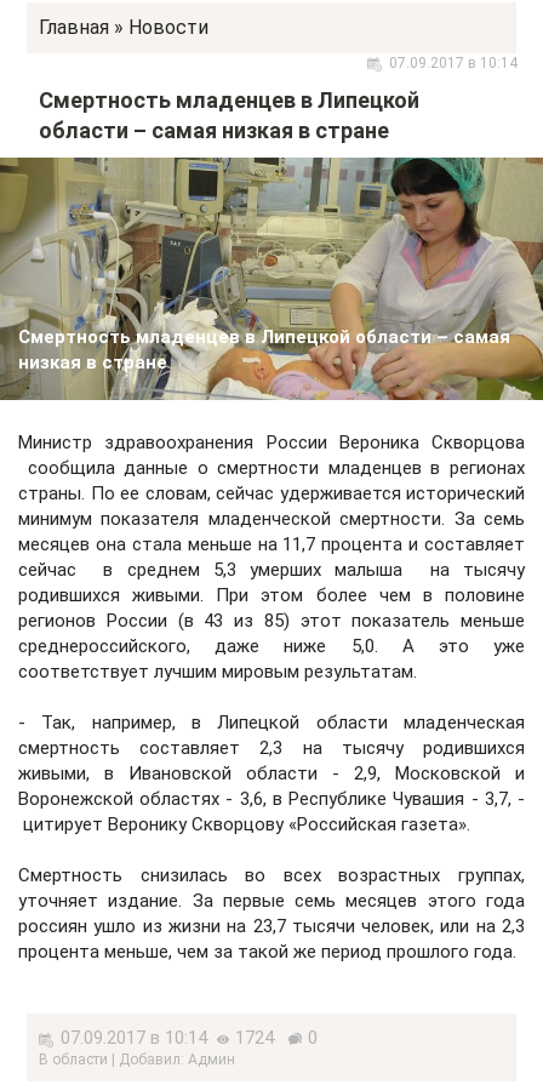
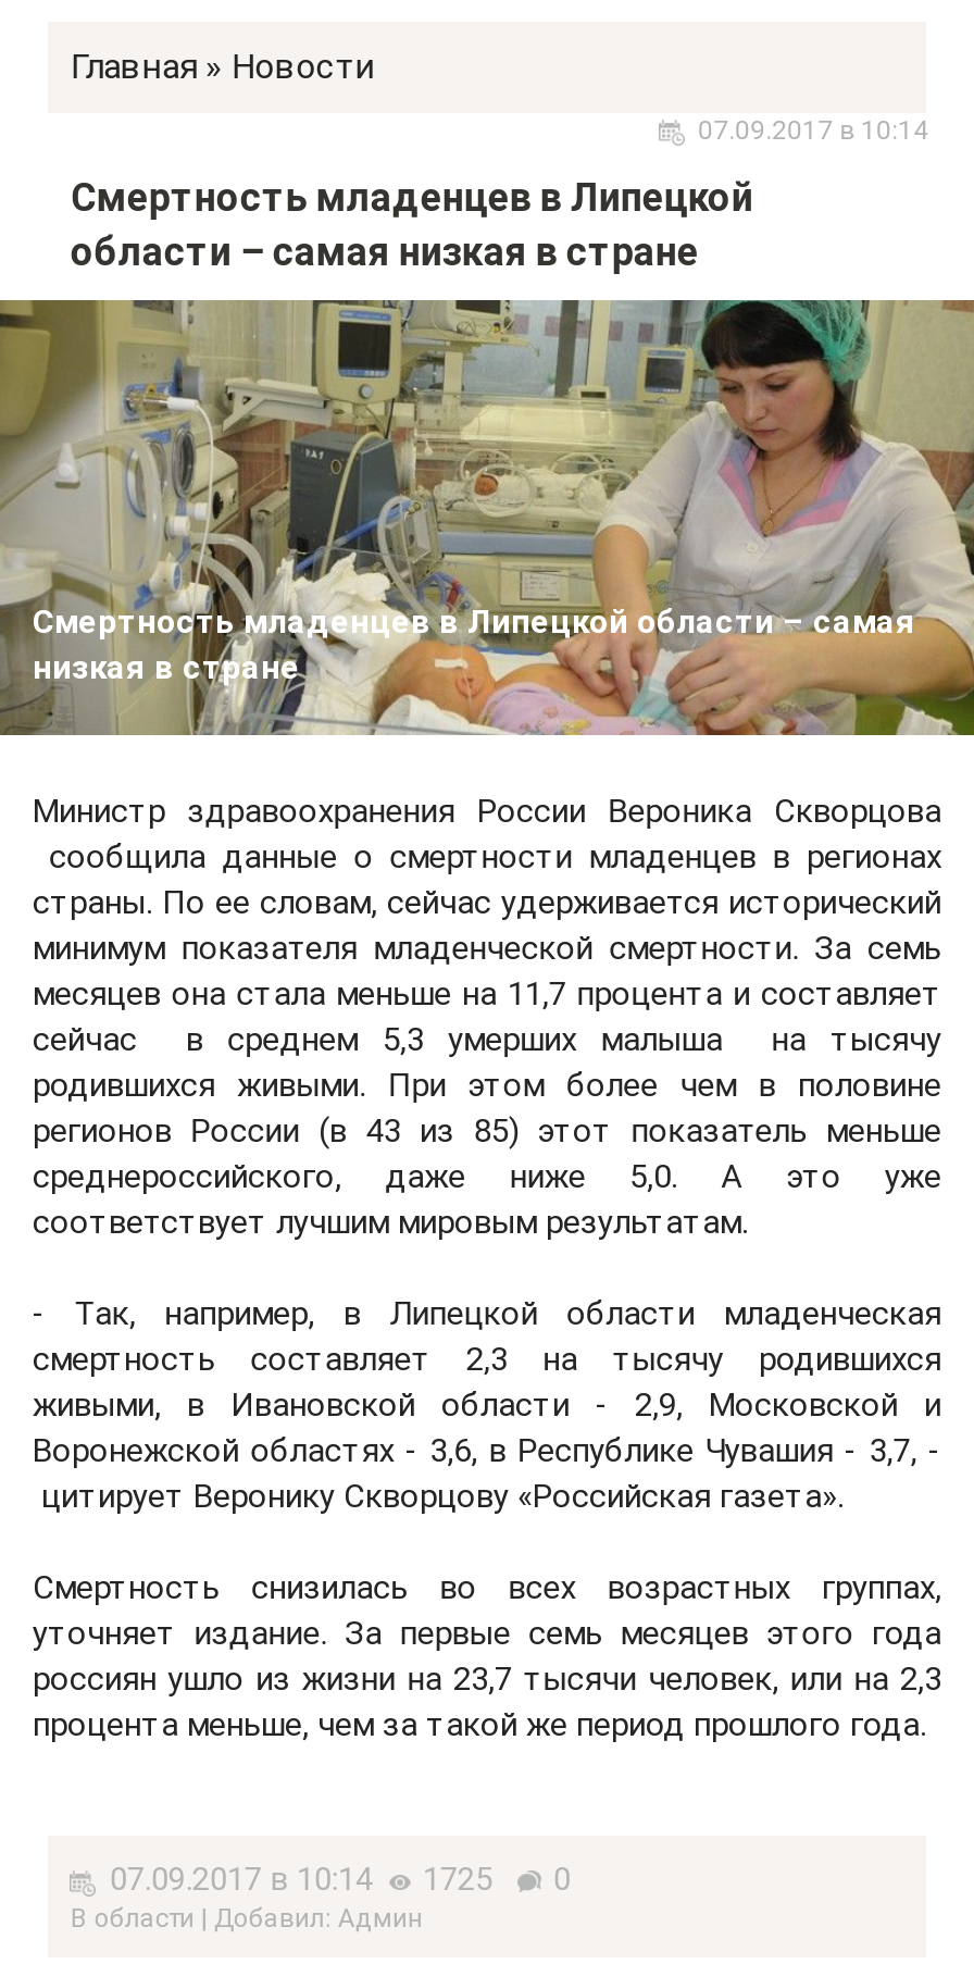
- 07.09.2017 в 10:14 1724 0
+ 07.09.2017 в 10:14 1725 0
